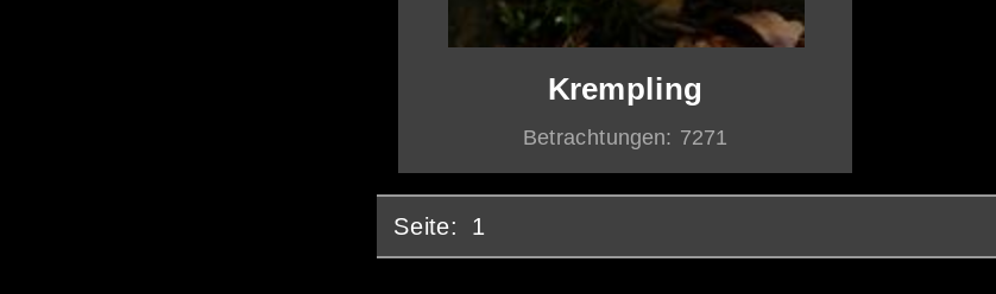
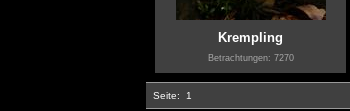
- Betrachtungen: 7271
+ Betrachtungen: 7270
